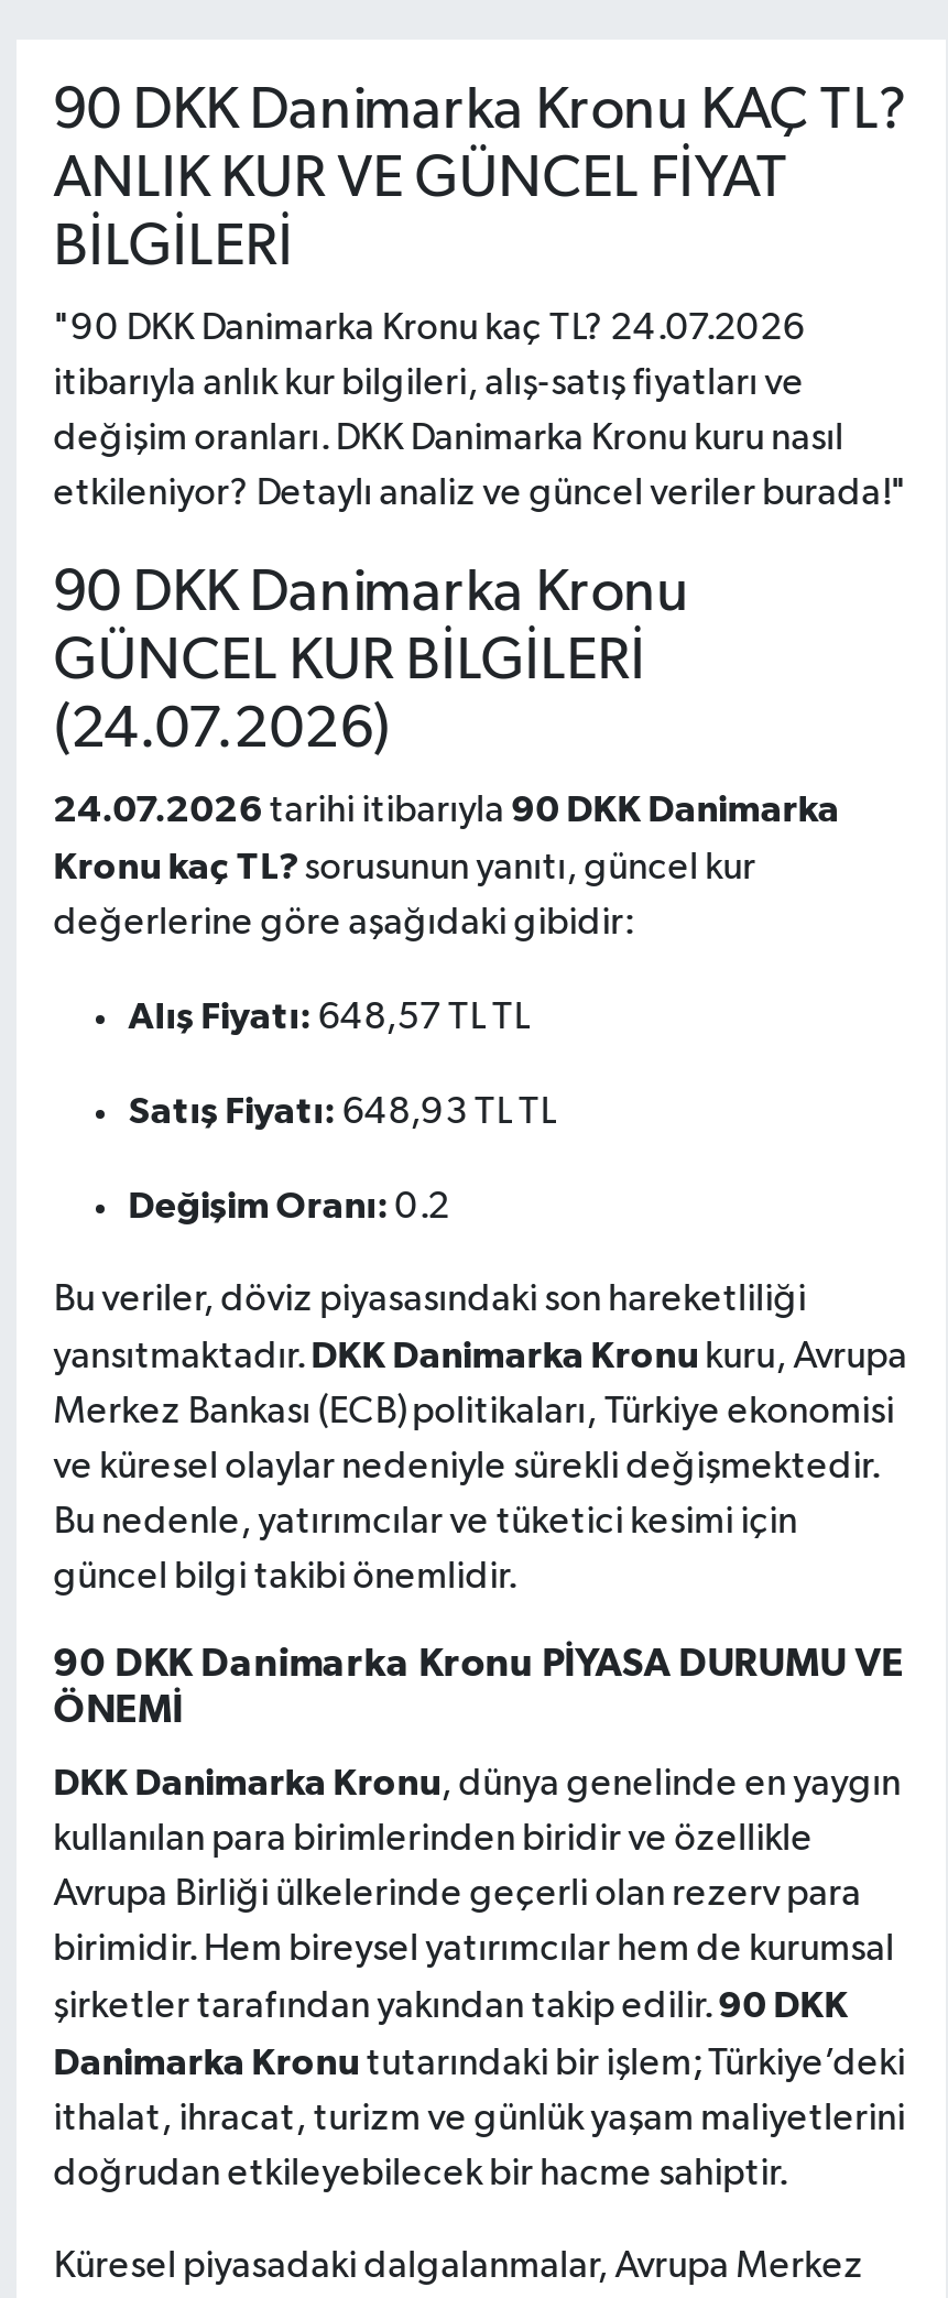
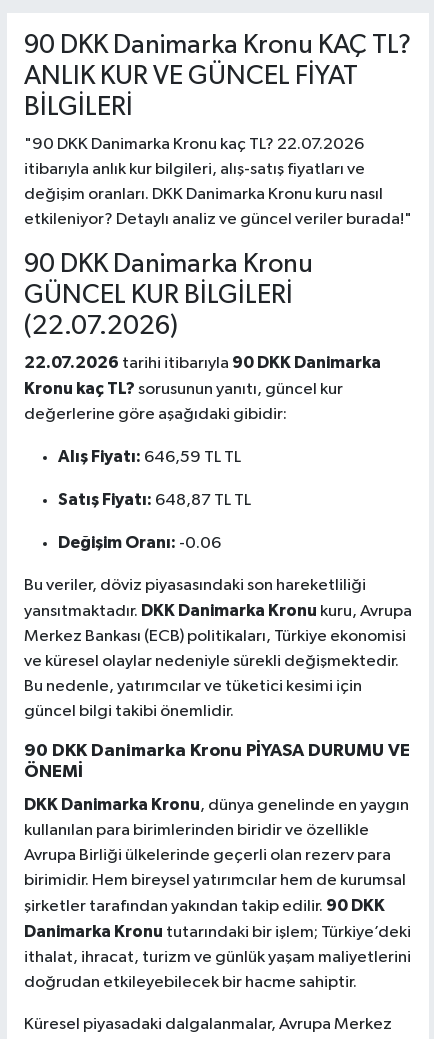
- "90 DKK Danimarka Kronu kaç TL? 24.07.2026
+ "90 DKK Danimarka Kronu kaç TL? 22.07.2026

- (24.07.2026)
+ (22.07.2026)

- 24.07.2026 tarihi itibarıyla 90 DKK Danimarka
+ 22.07.2026 tarihi itibarıyla 90 DKK Danimarka

- Alış Fiyatı: 648,57 TL TL
+ Alış Fiyatı: 646,59 TL TL

- Satış Fiyatı: 648,93 TL TL
+ Satış Fiyatı: 648,87 TL TL

- Değişim Oranı: 0.2
+ Değişim Oranı: -0.06
